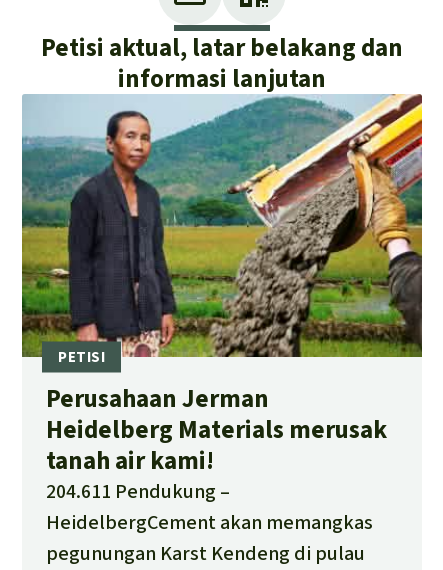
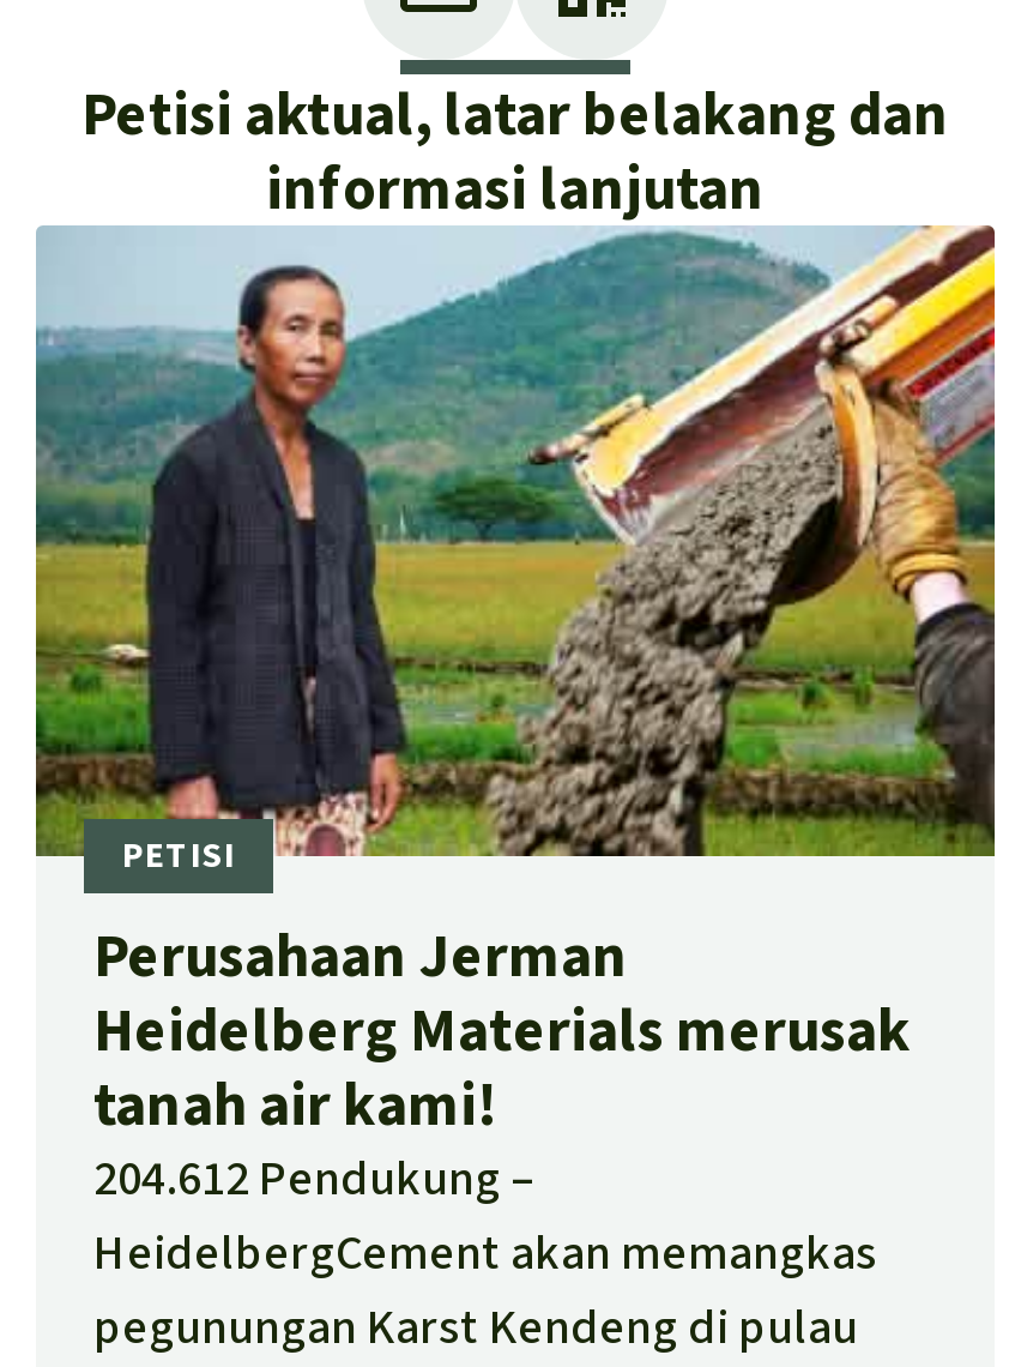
- 204.611 Pendukung
+ 204.612 Pendukung
